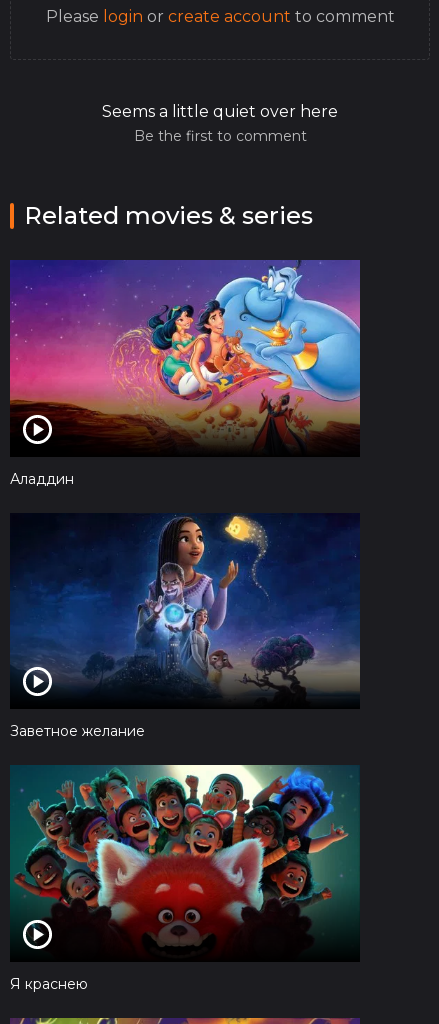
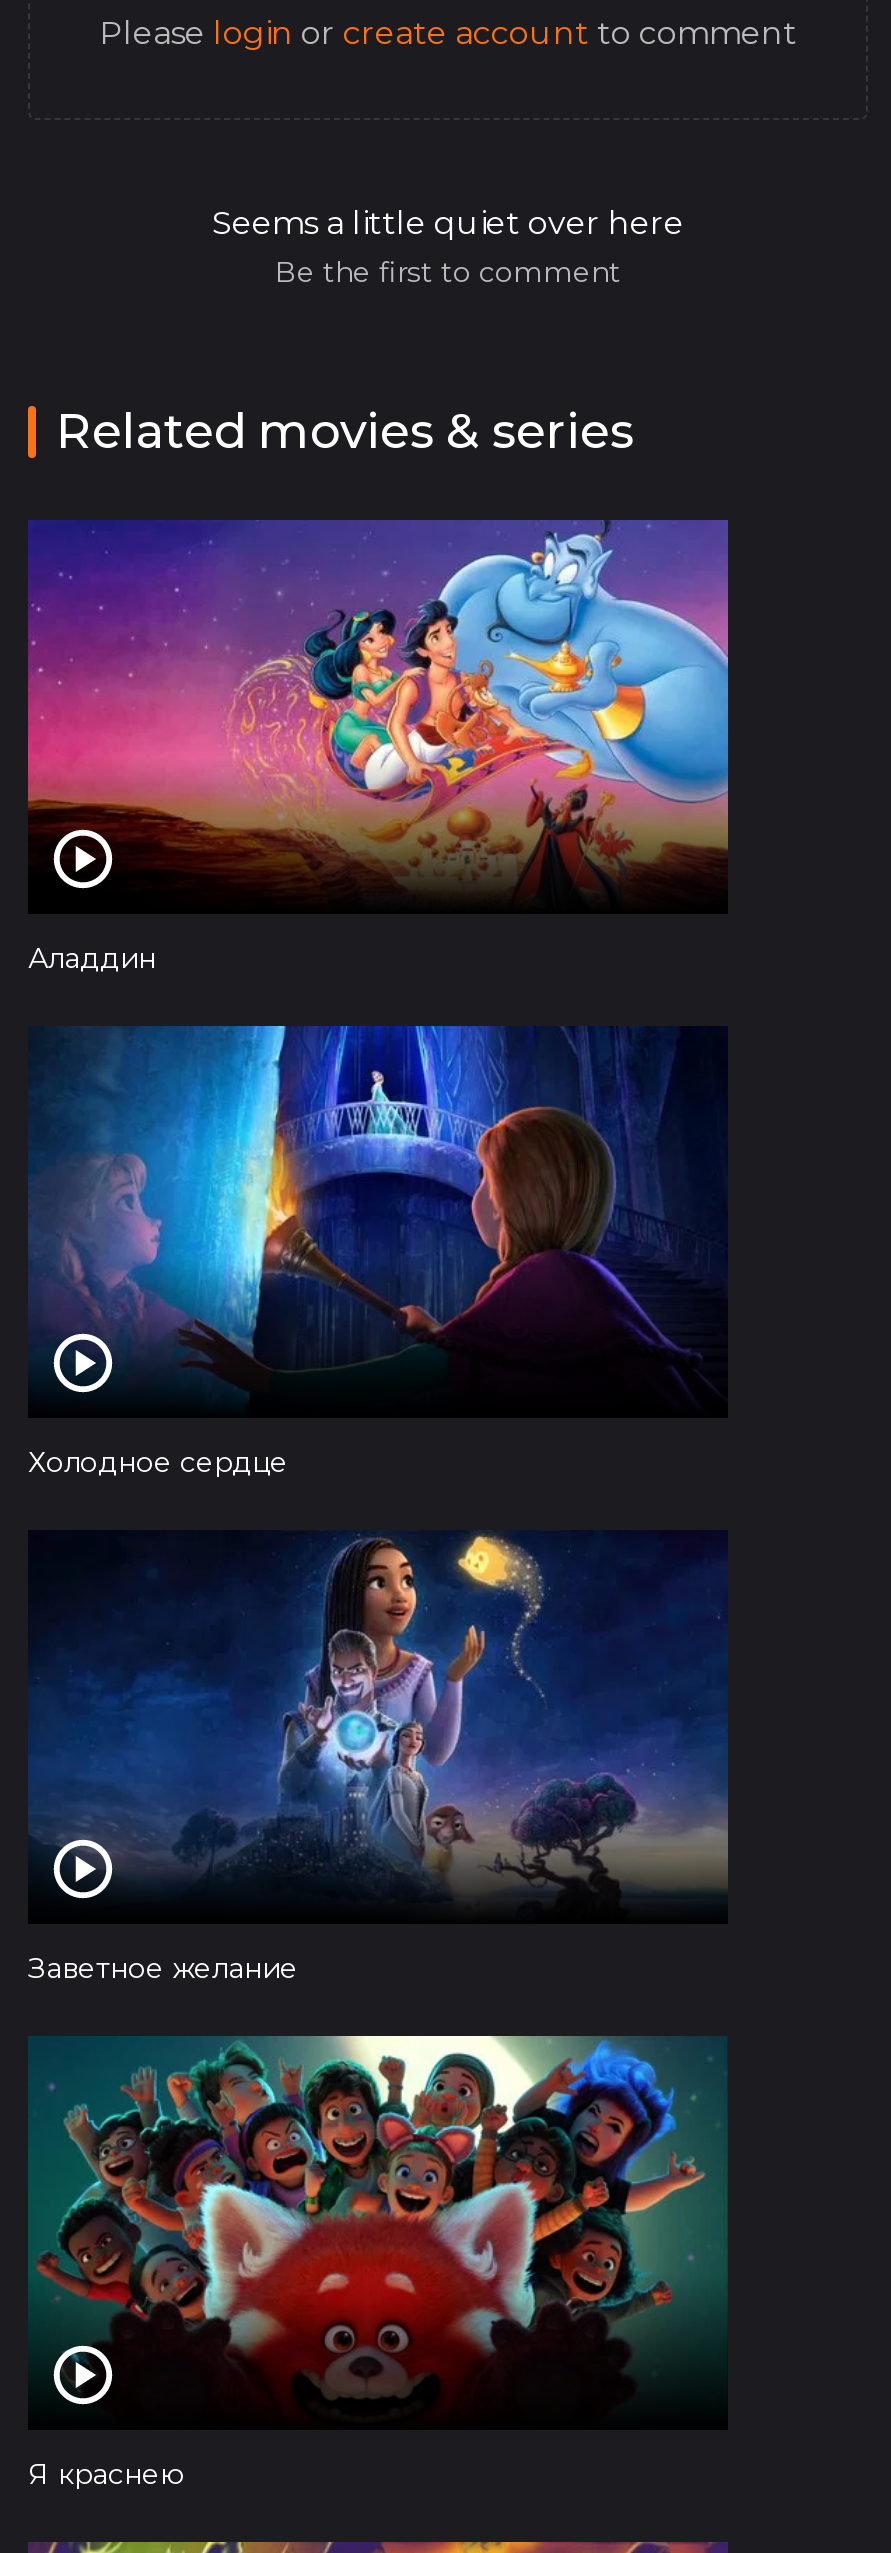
+ [image]
+ Холодное сердце
